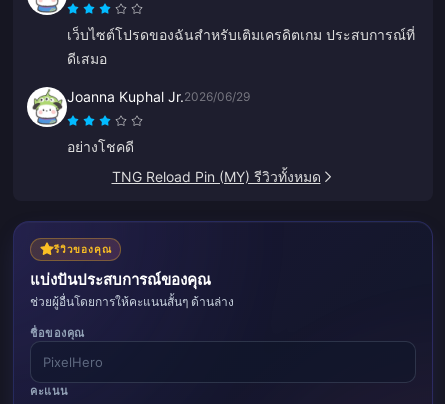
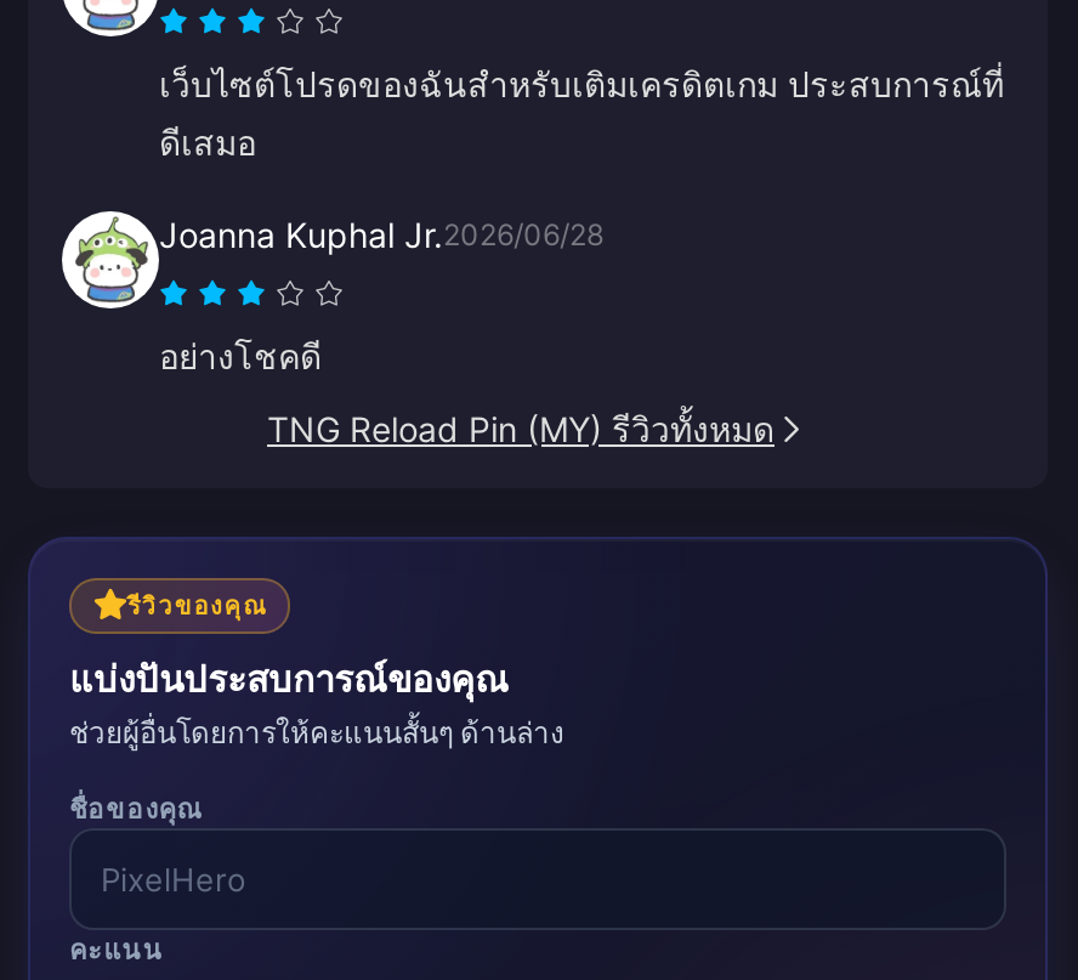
- Joanna Kuphal Jr.2026/06/29
+ Joanna Kuphal Jr.2026/06/28
